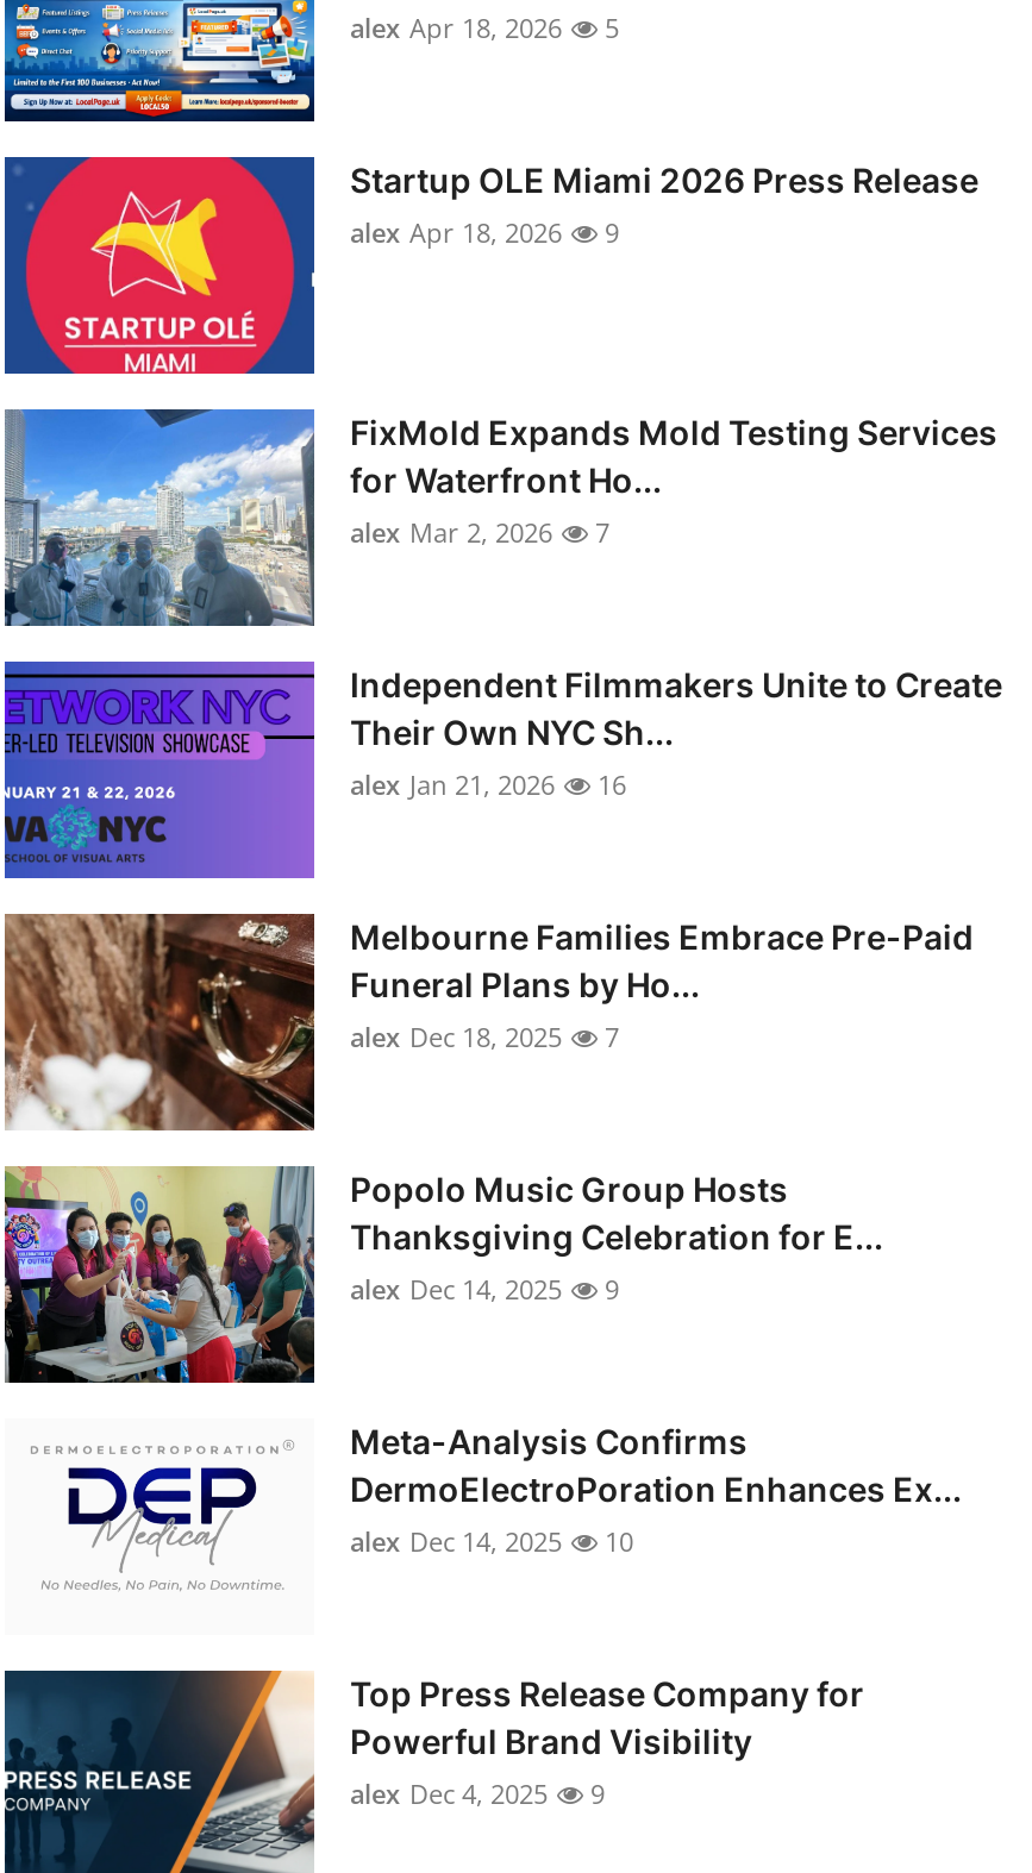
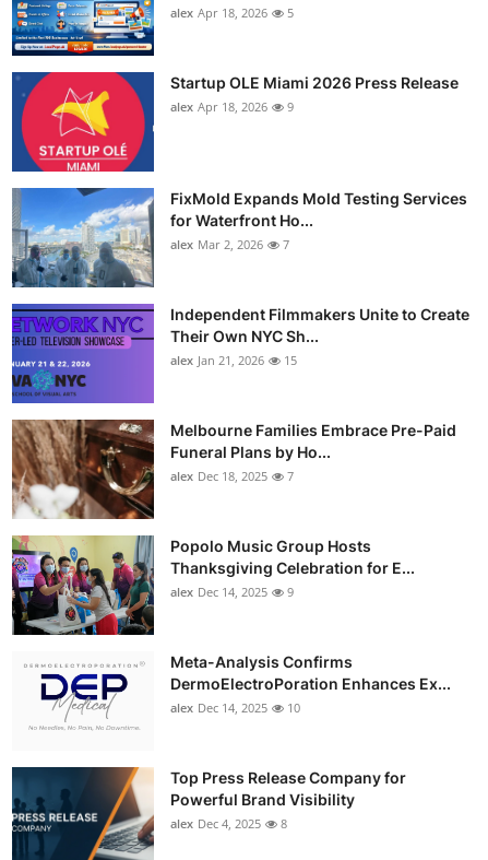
- alex Jan 21, 2026 16
+ alex Jan 21, 2026 15

- alex Dec 4, 2025 9
+ alex Dec 4, 2025 8
